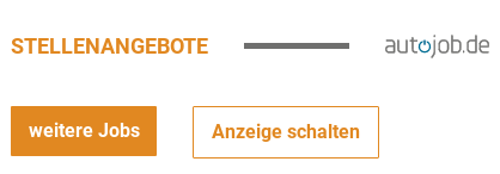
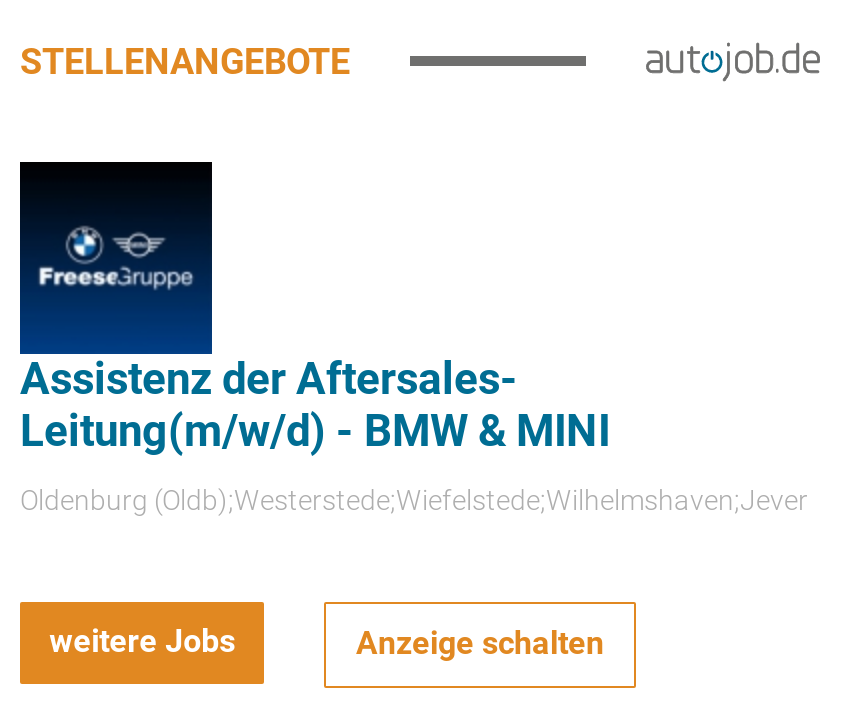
+ [image]
+ Assistenz der Aftersales-
+ Leitung(m/w/d) - BMW & MINI
+ Oldenburg (Oldb);Westerstede;Wiefelstede;Wilhelmshaven;Jever
